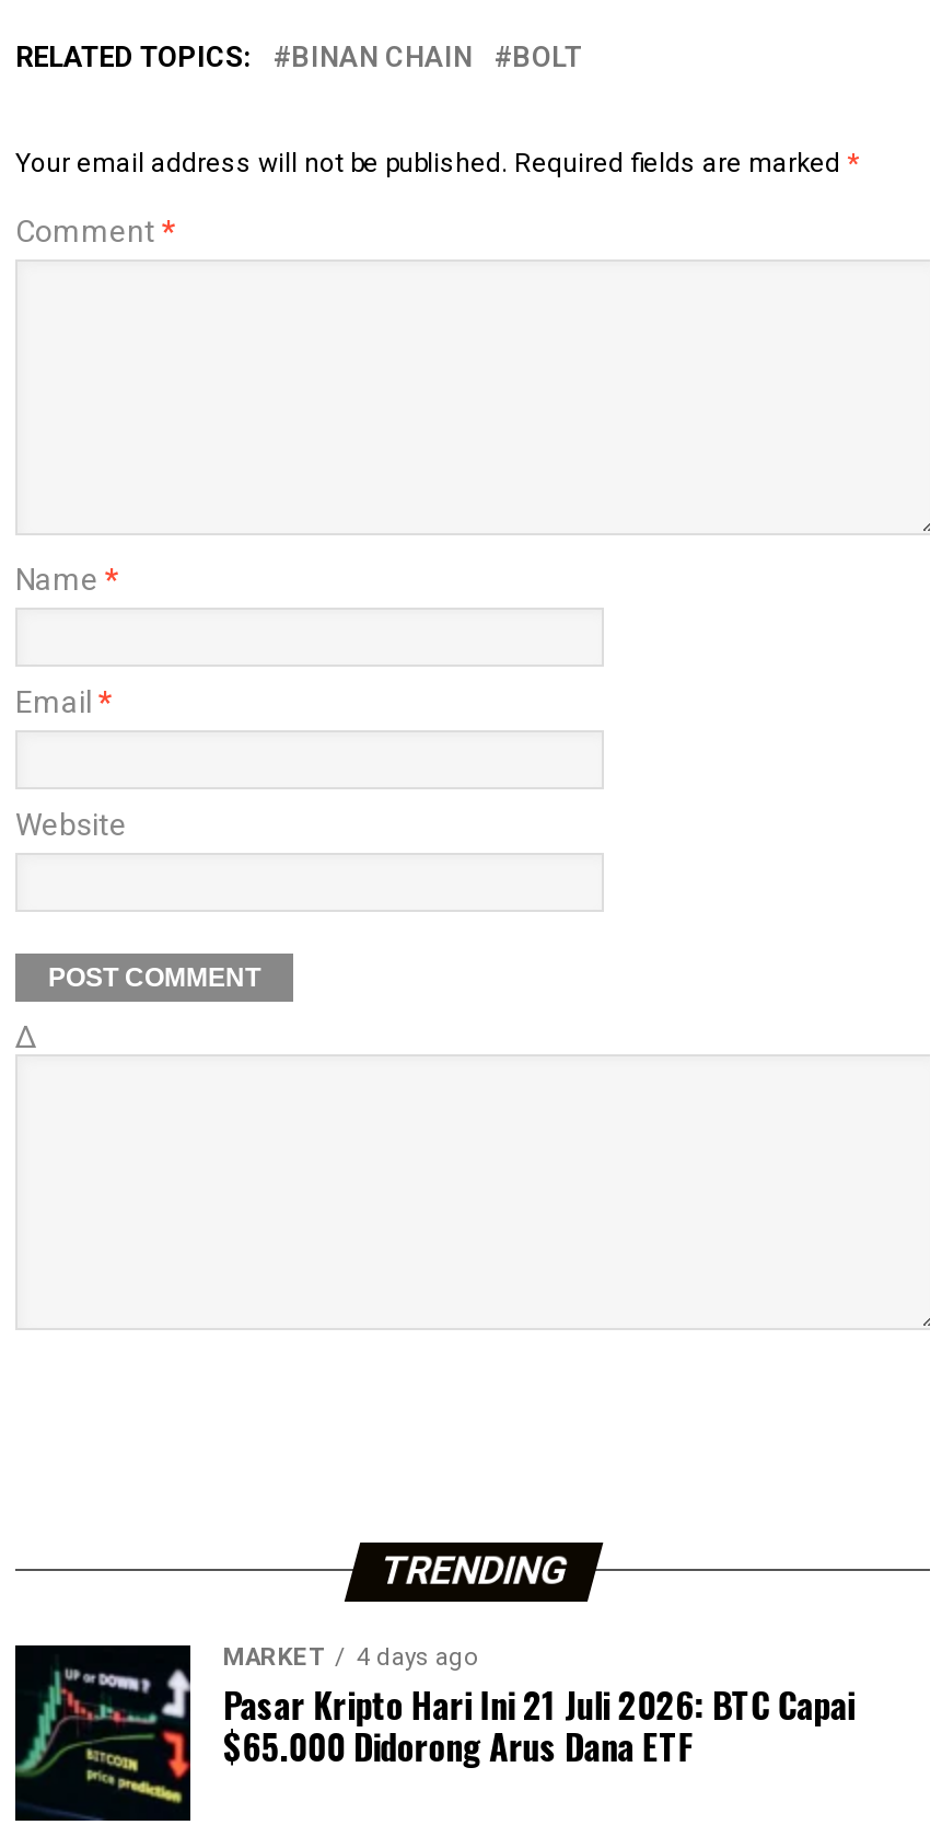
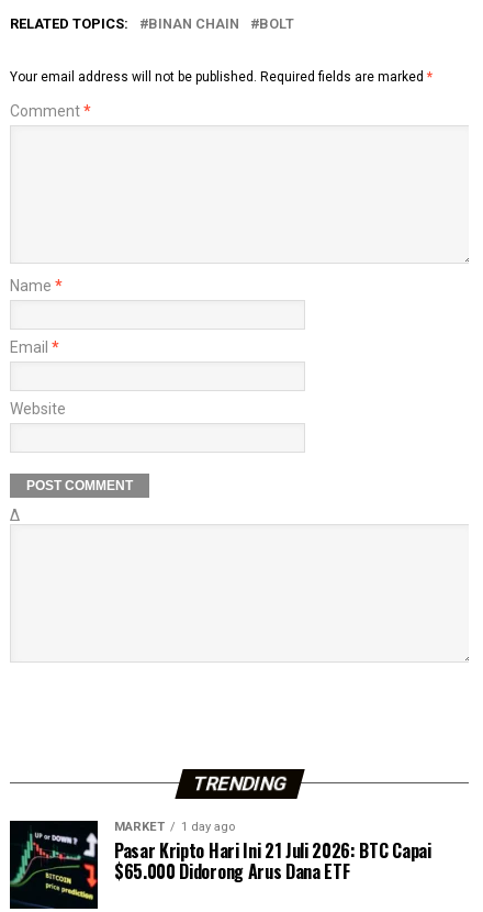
- MARKET 4 days ago
+ MARKET 1 day ago
